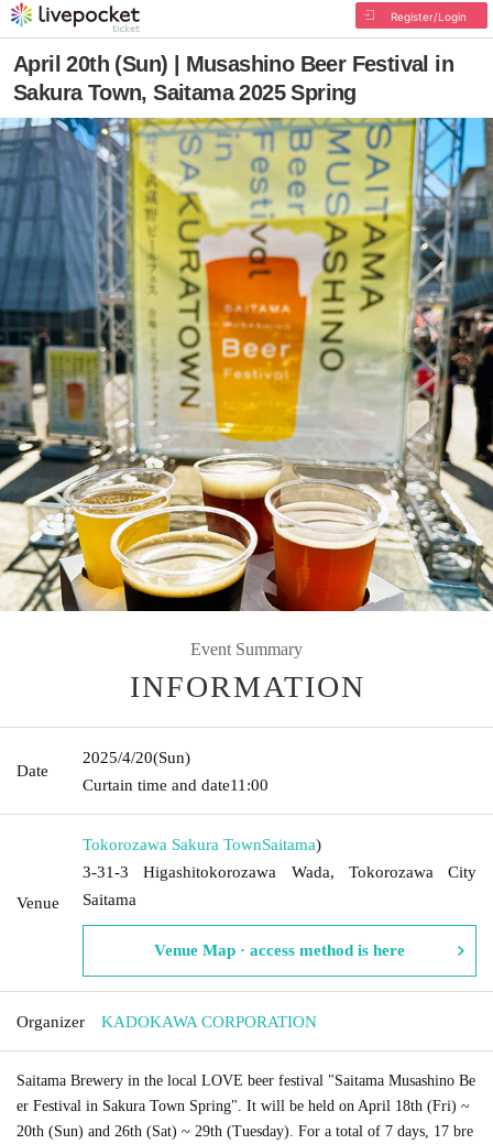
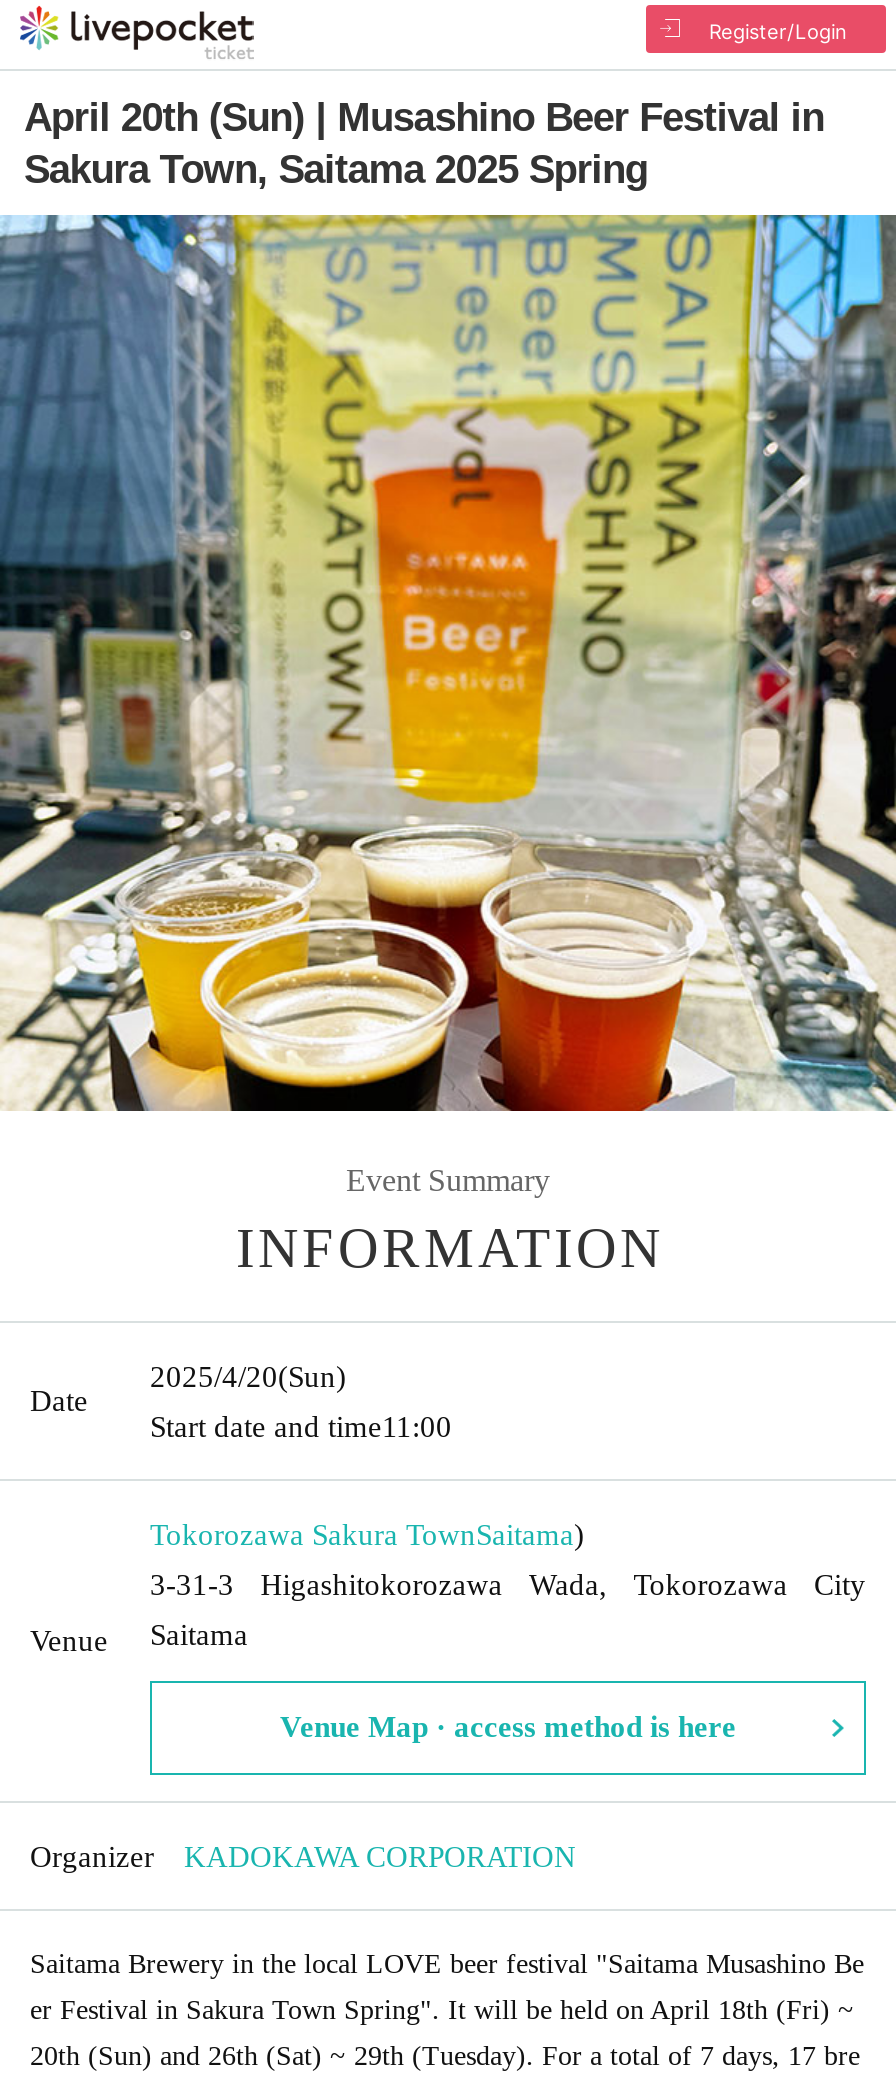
- Curtain time and date11:00
+ Start date and time11:00
